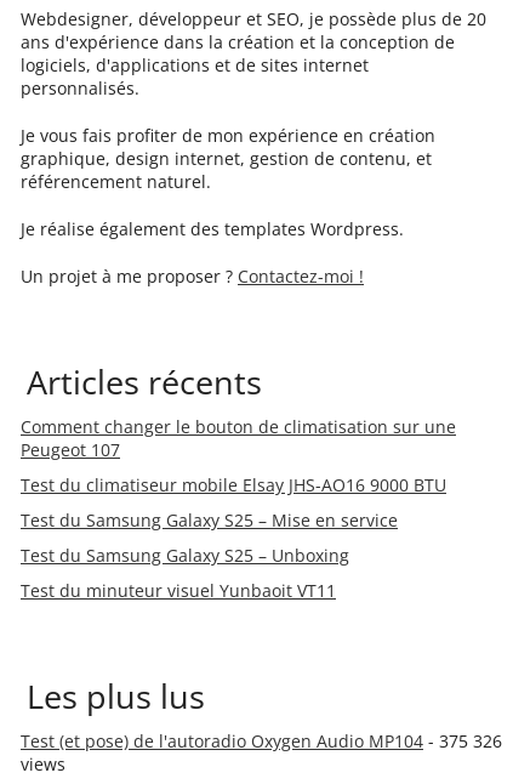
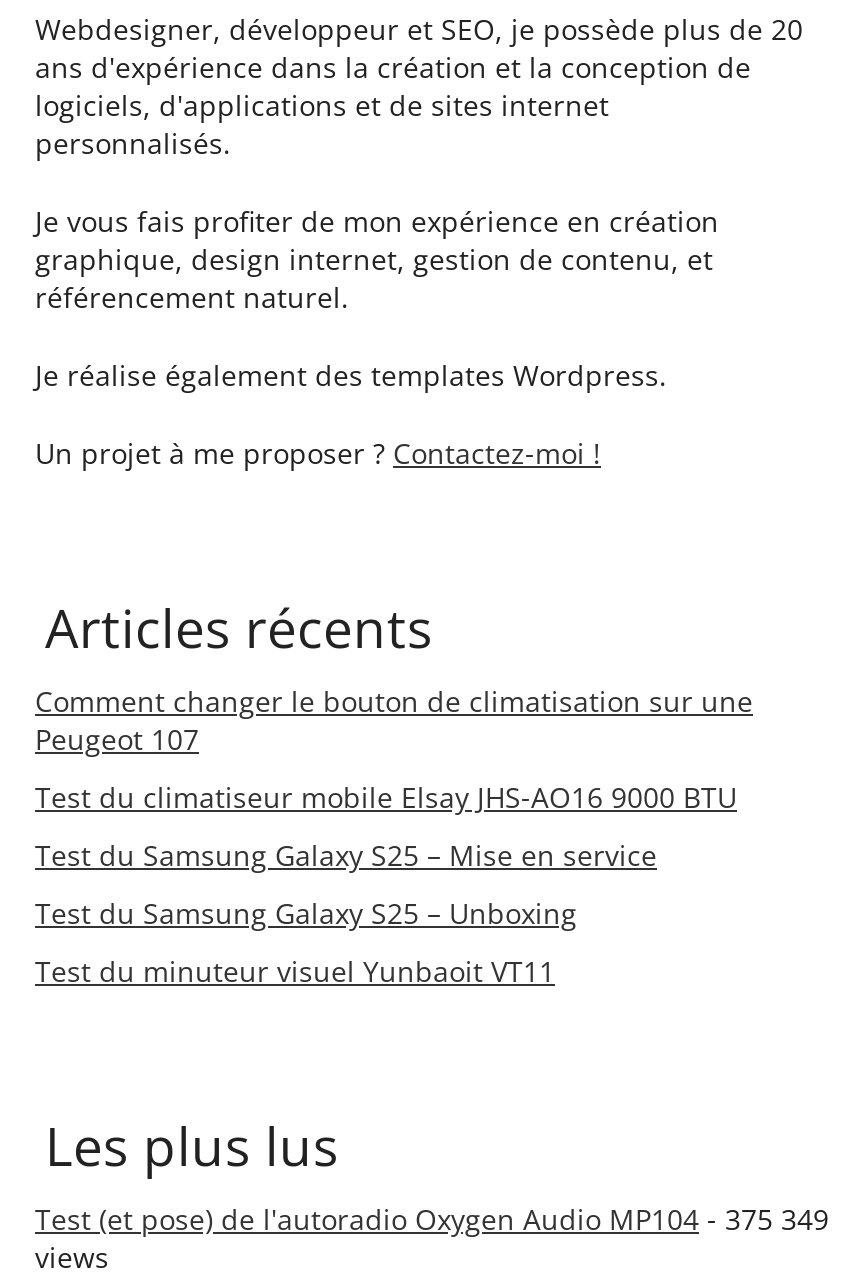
- Test (et pose) de l'autoradio Oxygen Audio MP104 - 375 326
+ Test (et pose) de l'autoradio Oxygen Audio MP104 - 375 349
